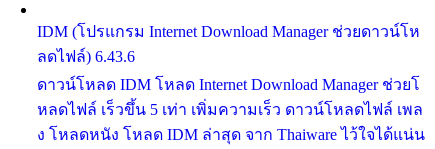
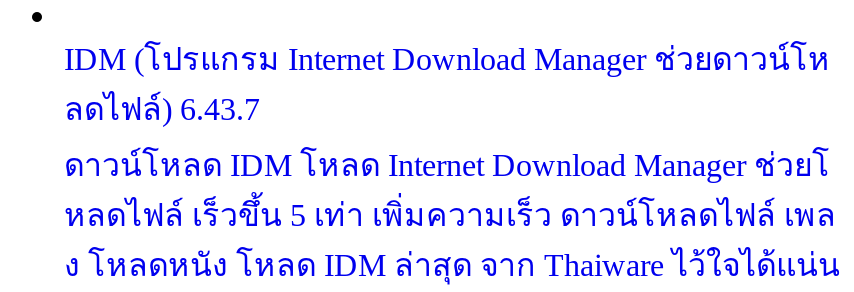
- ลดไฟล์) 6.43.6
+ ลดไฟล์) 6.43.7
